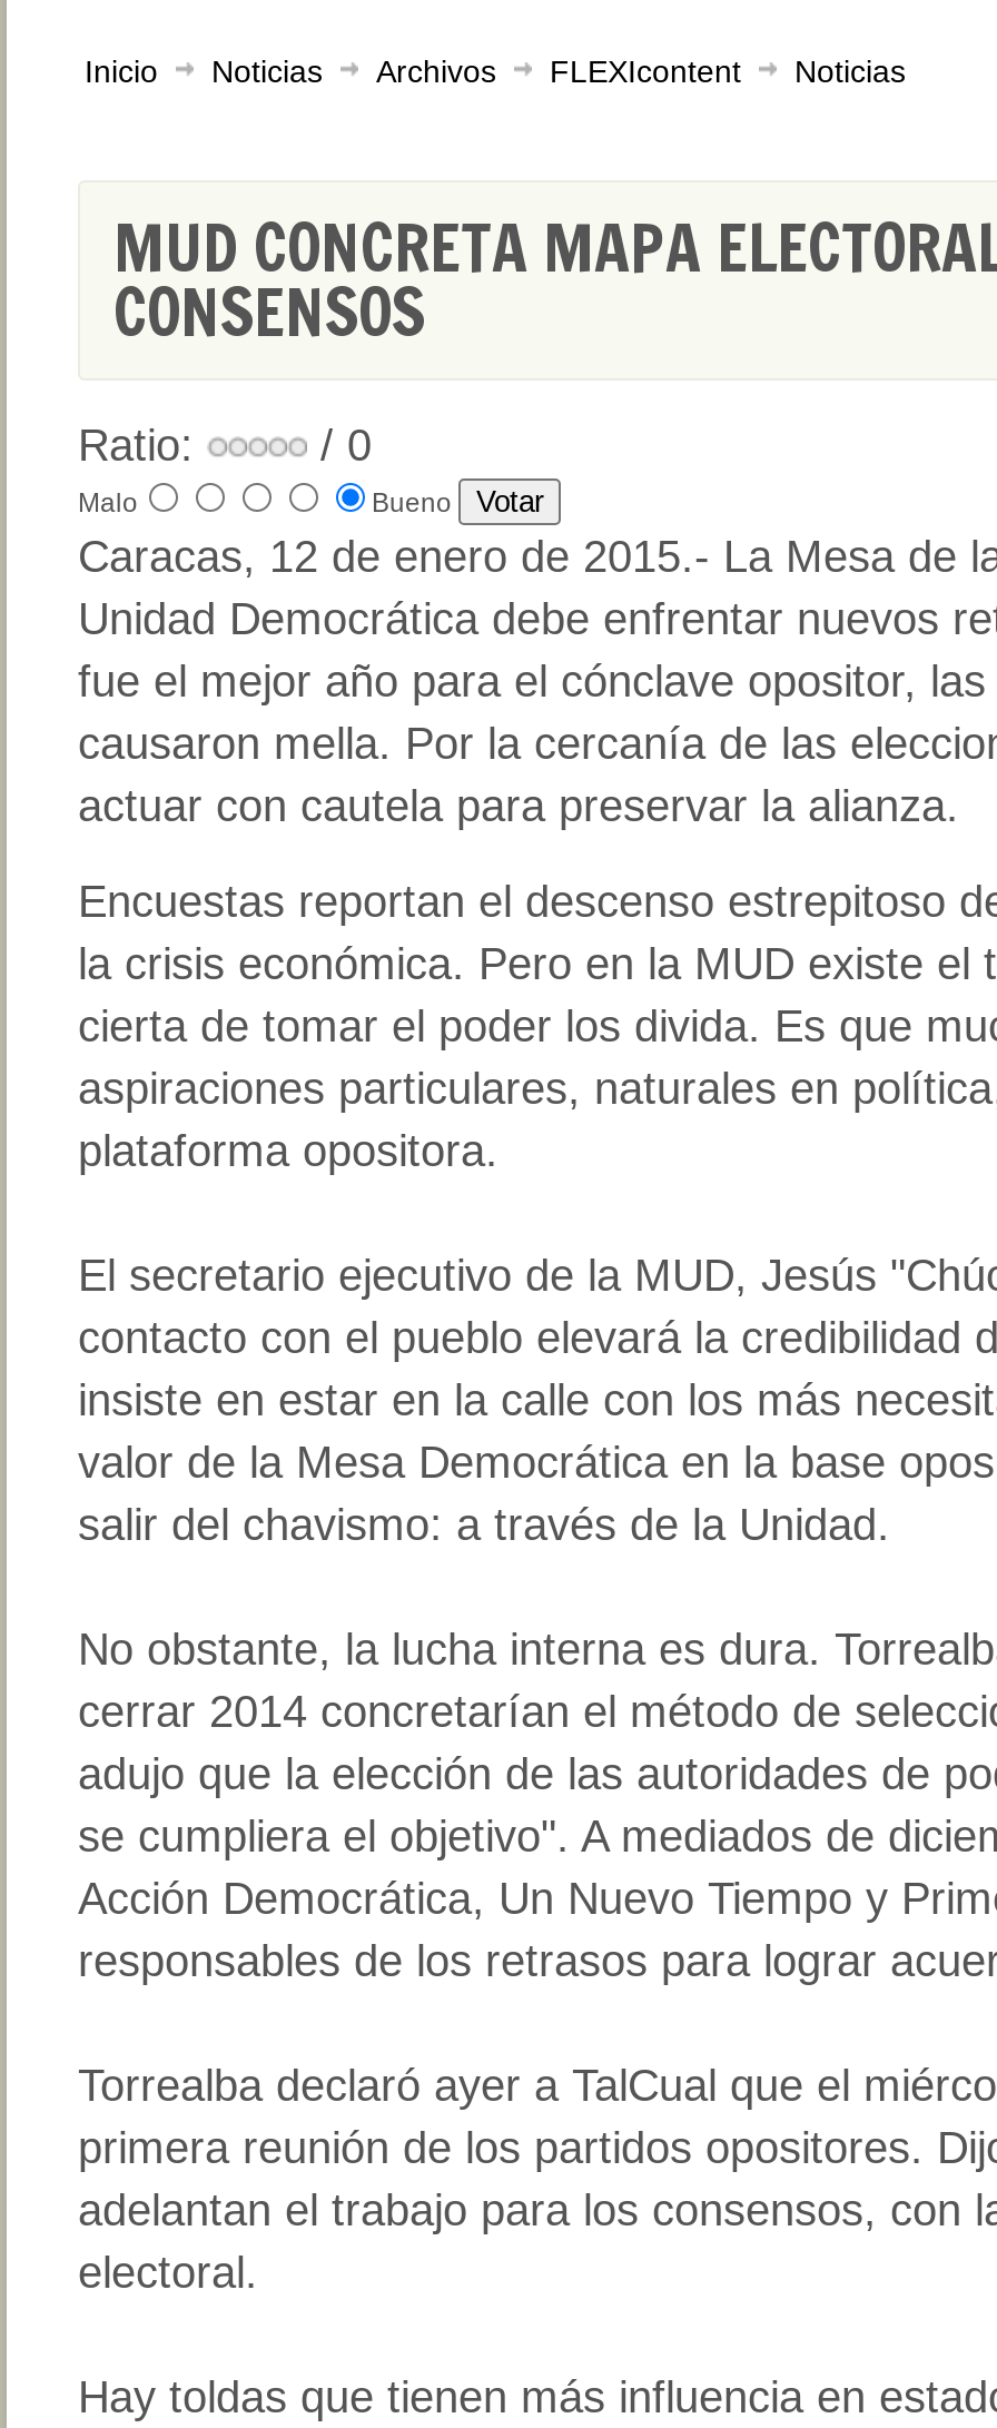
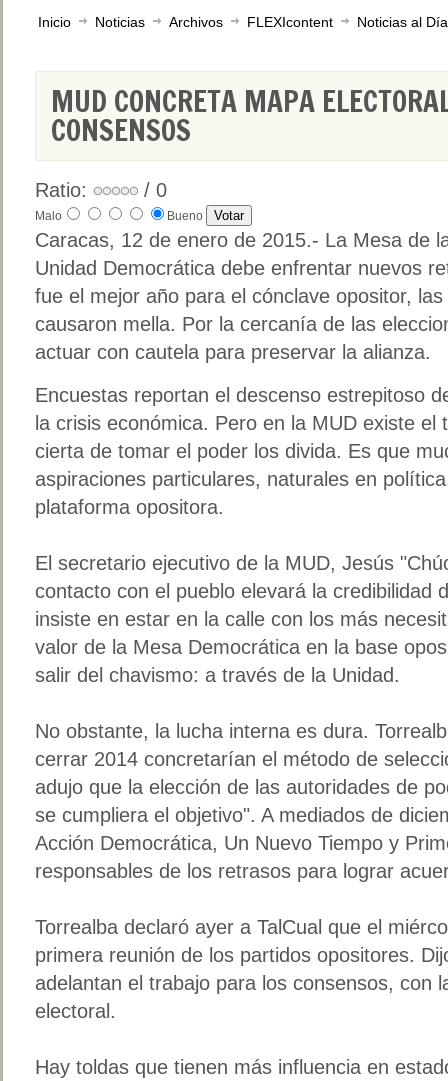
- Noticias
+ Noticias al Día
